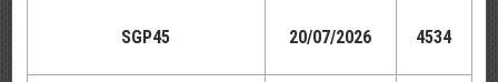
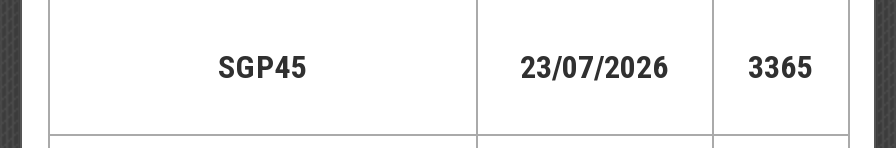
- 20/07/2026
+ 23/07/2026

- 4534
+ 3365
